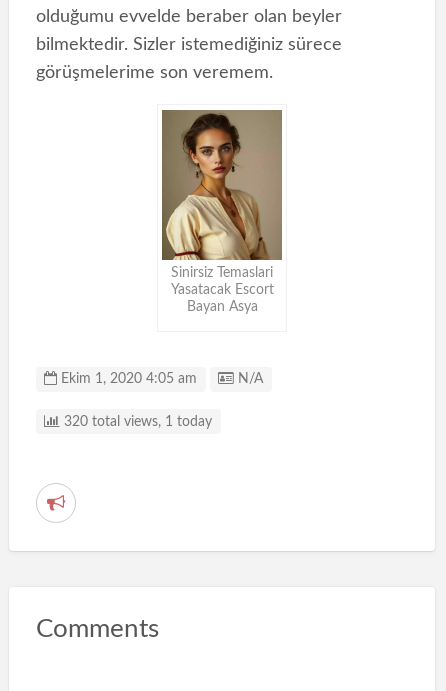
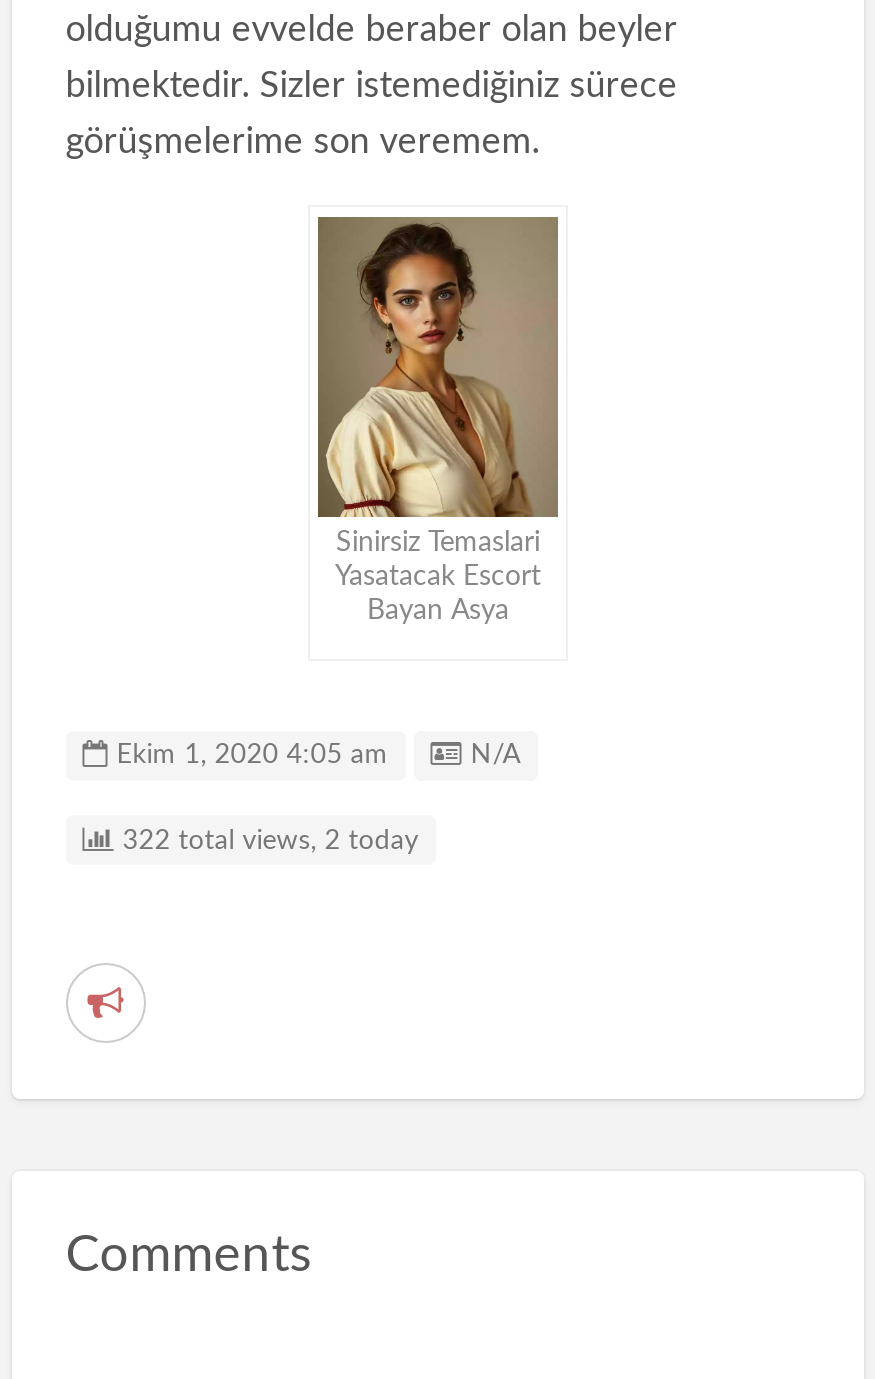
- 320 total views, 1 today
+ 322 total views, 2 today
